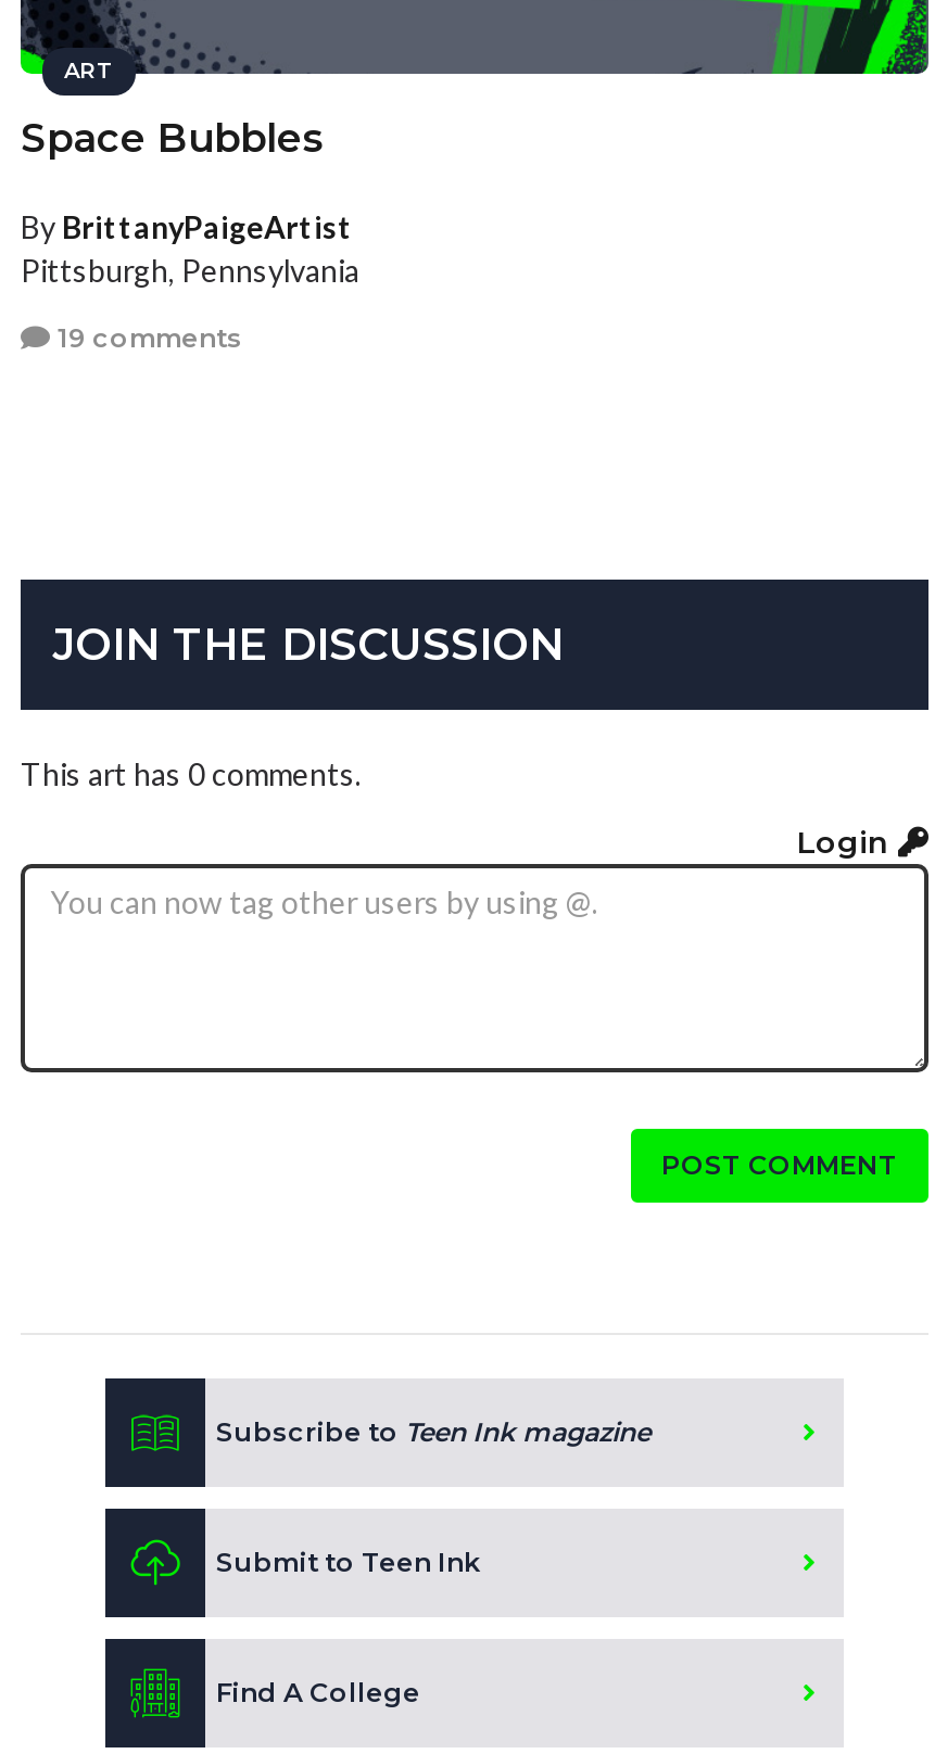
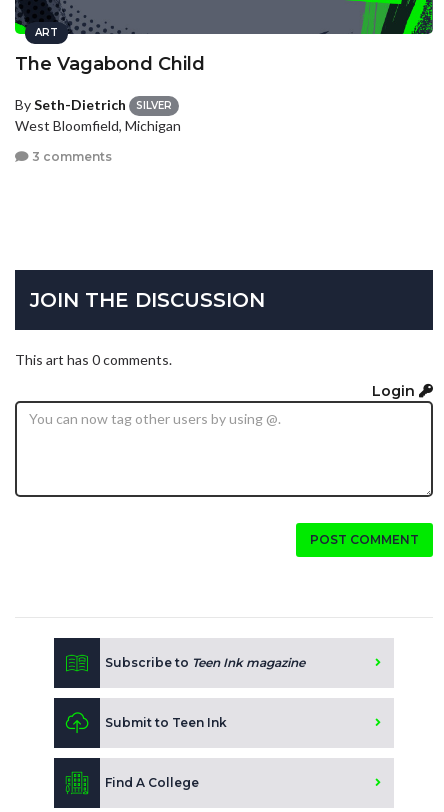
- Space Bubbles
+ The Vagabond Child

- By BrittanyPaigeArtist
- Pittsburgh, Pennsylvania
+ By Seth-Dietrich
+ SILVER
+ West Bloomfield, Michigan

- 19 comments
+ 3 comments
